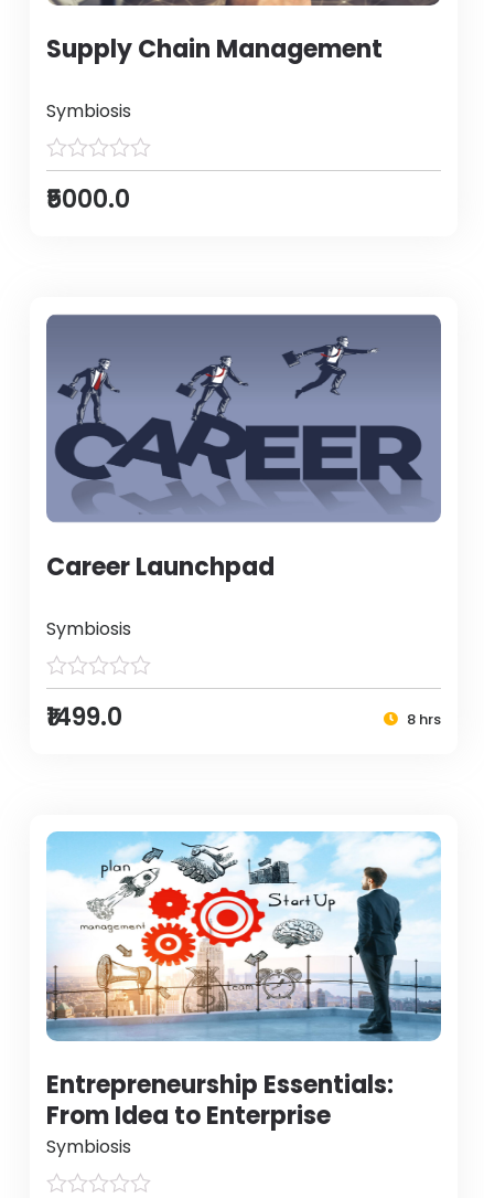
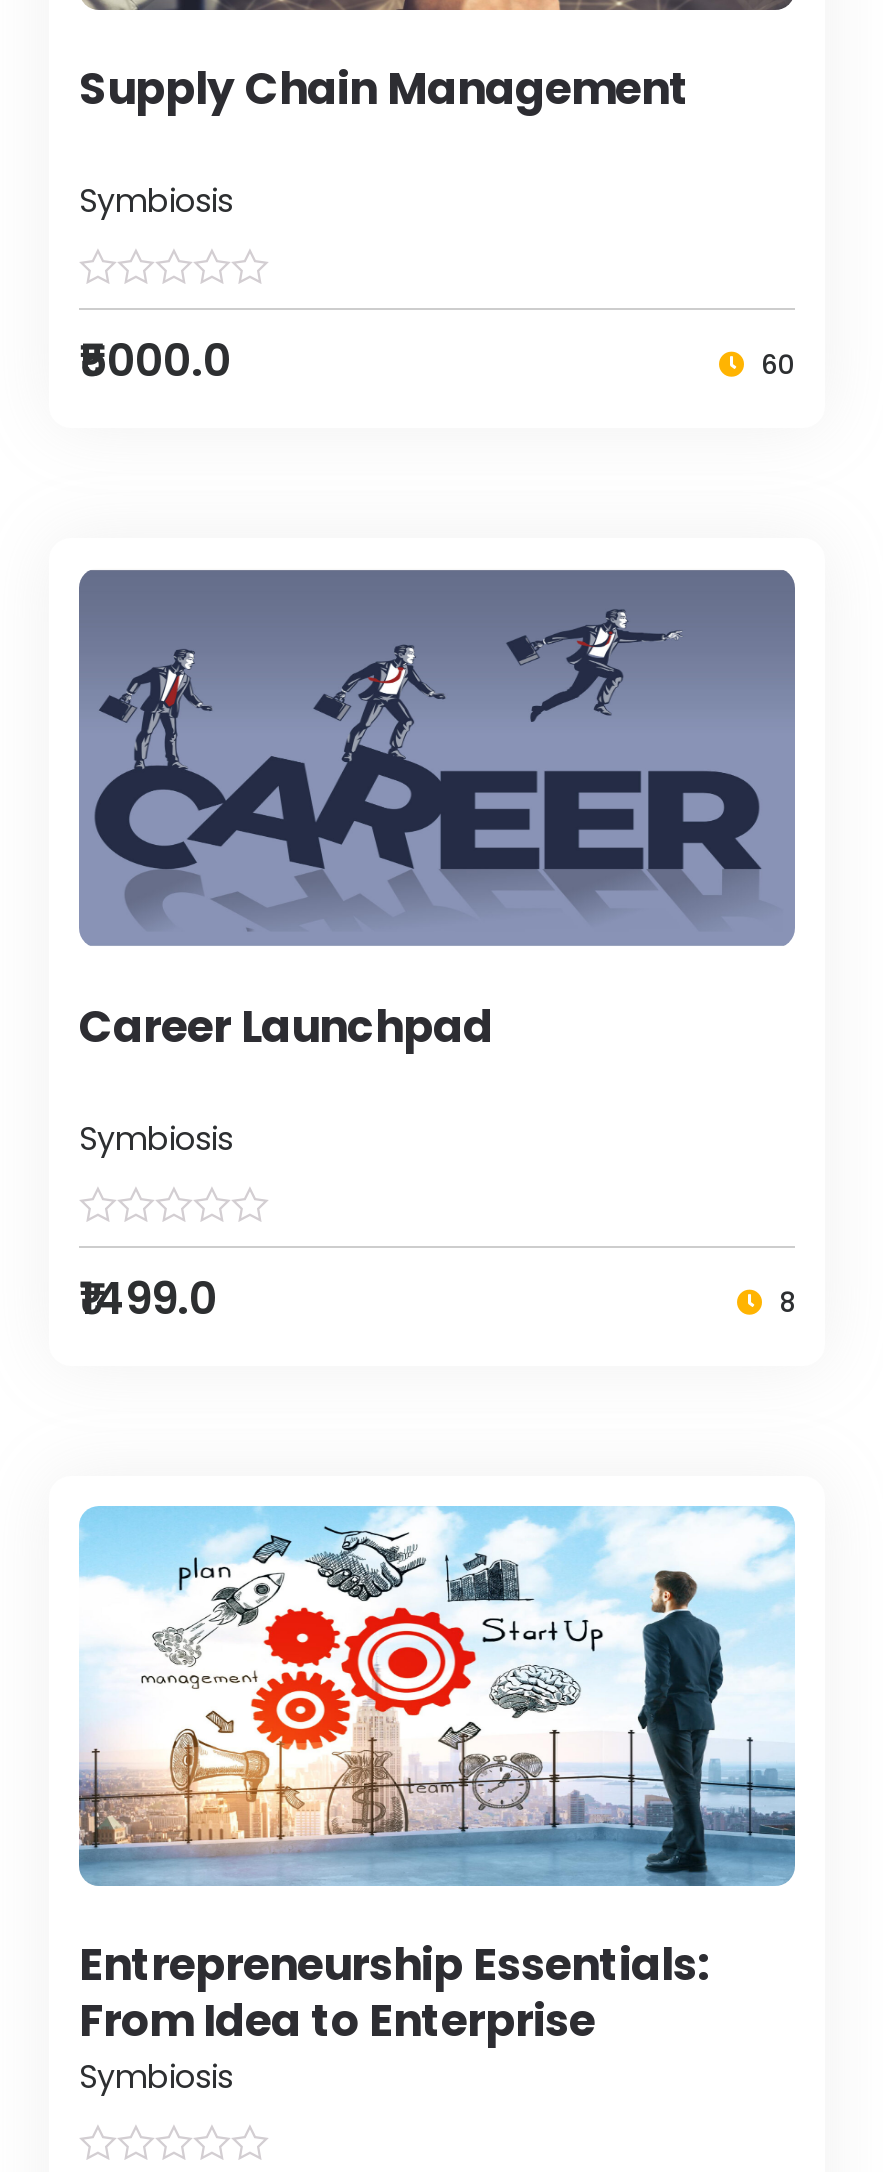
+ 60

- 8 hrs
+ 8
